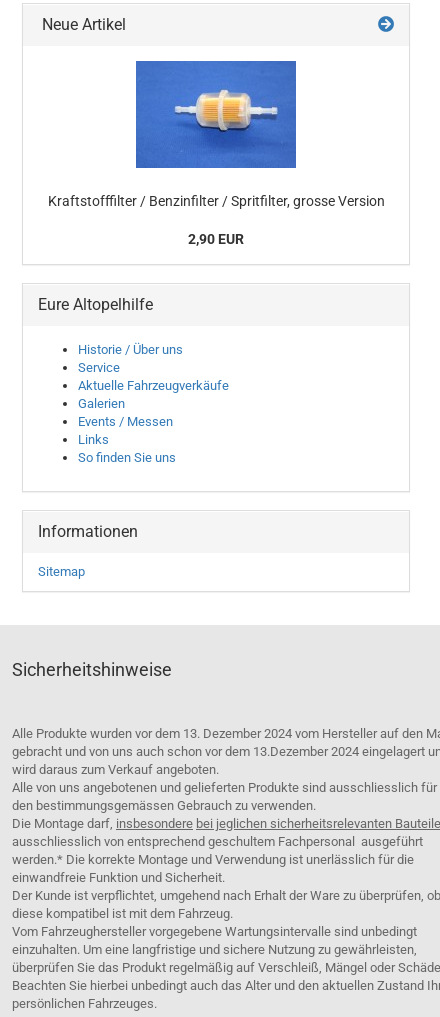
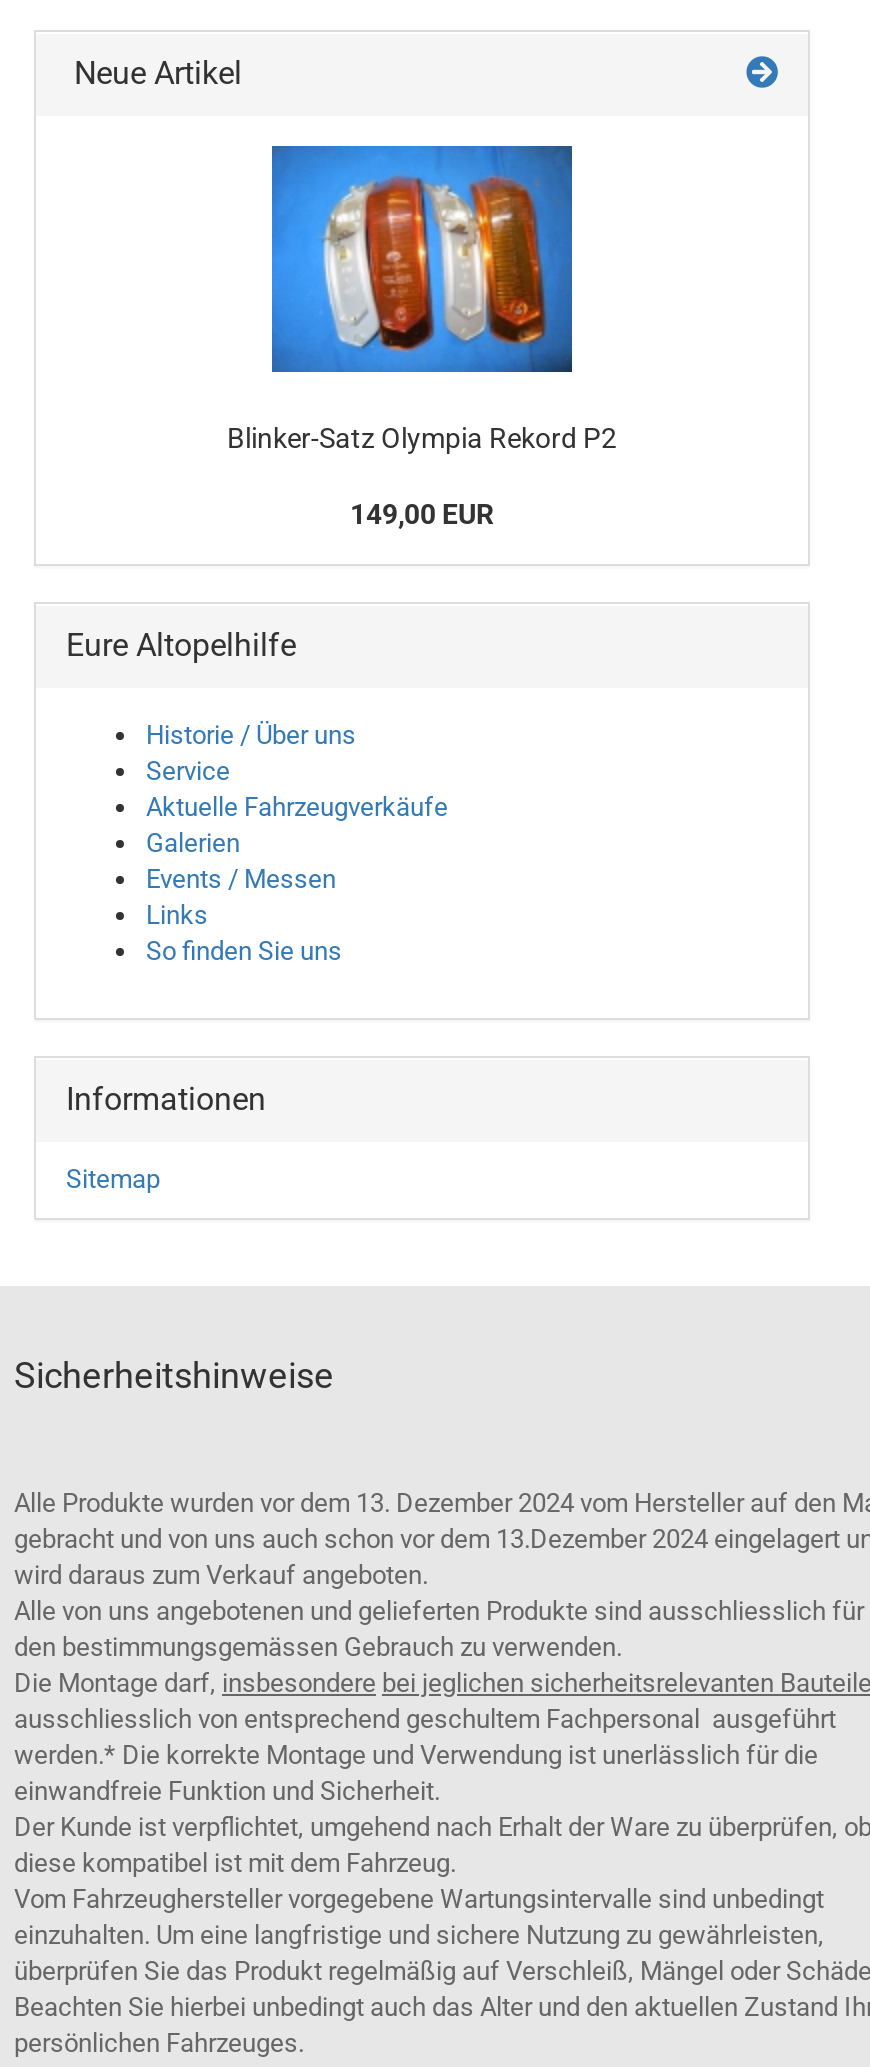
- [image]
- Kraftstofffilter / Benzinfilter / Spritfilter, grosse Version
+ [image]
+ Blinker-Satz Olympia Rekord P2

- 2,90 EUR
+ 149,00 EUR
